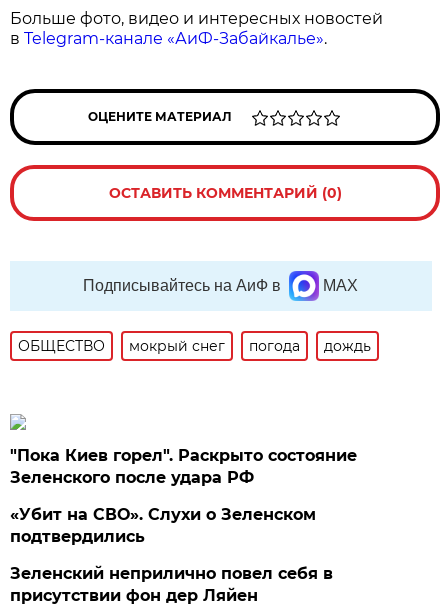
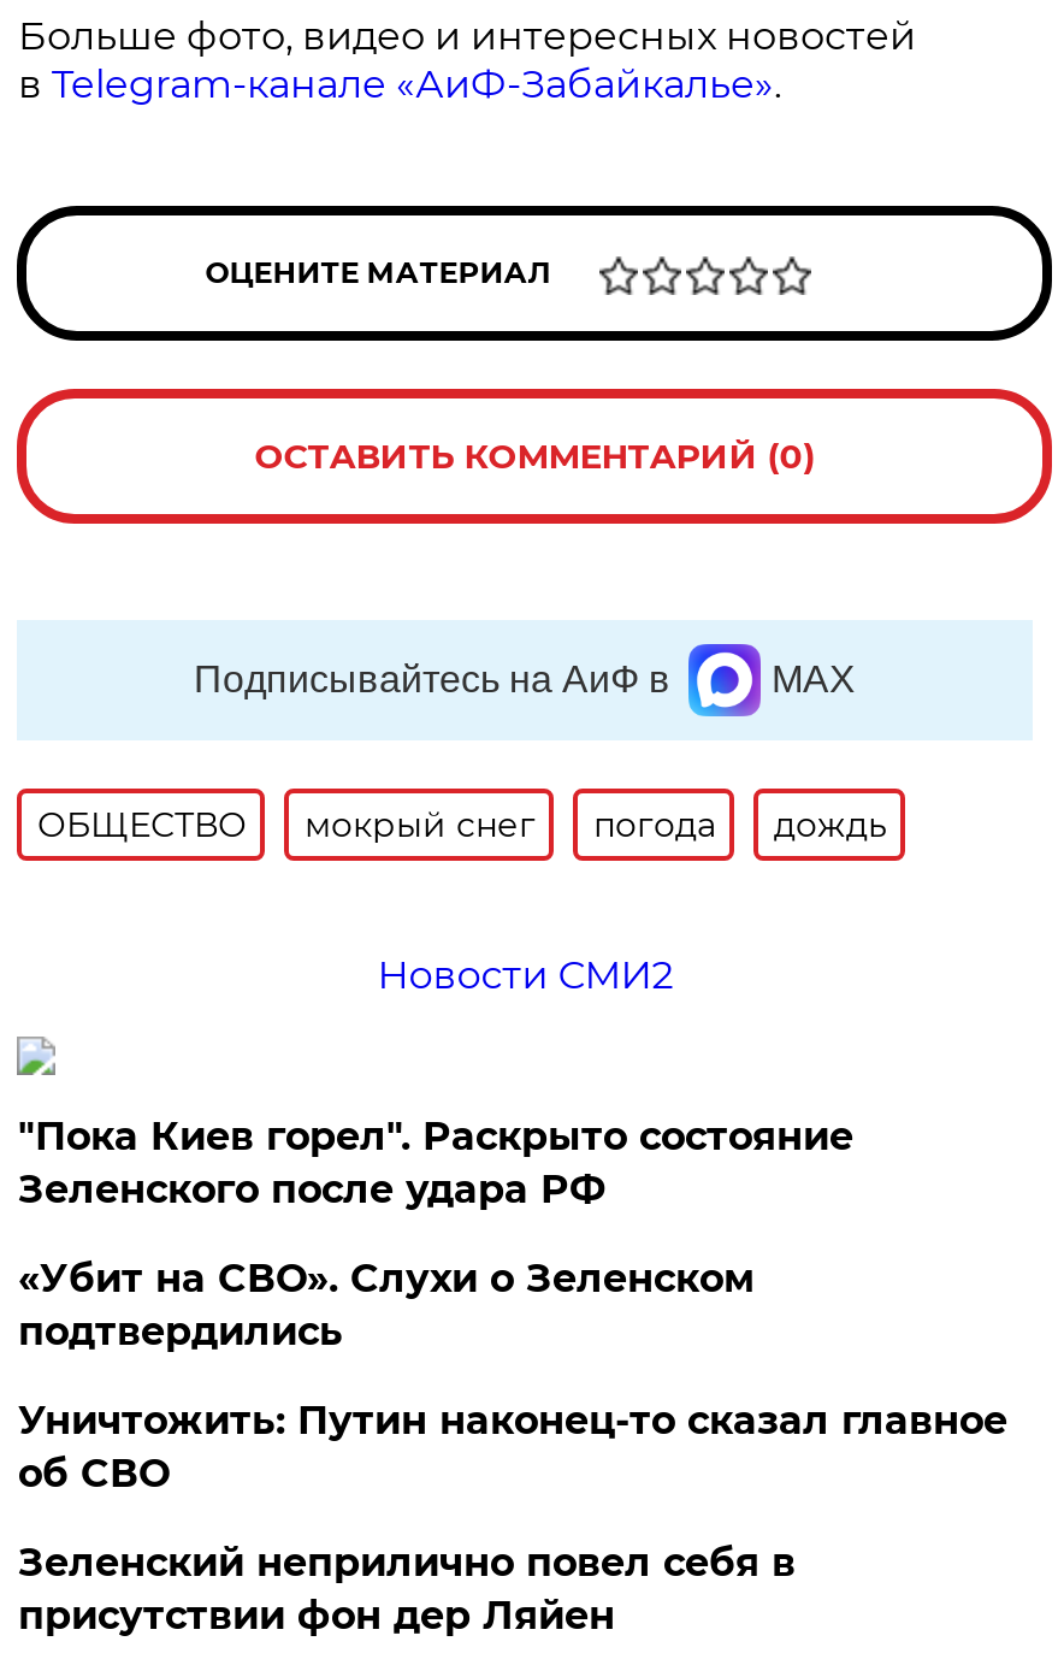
+ Новости СМИ2

+ Уничтожить: Путин наконец-то сказал главное
+ об СВО
